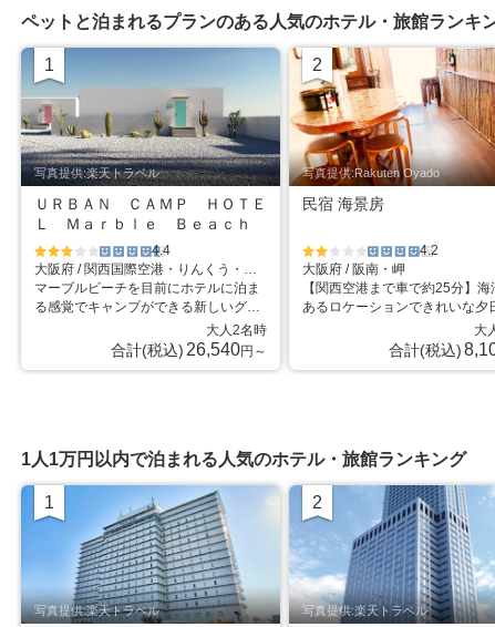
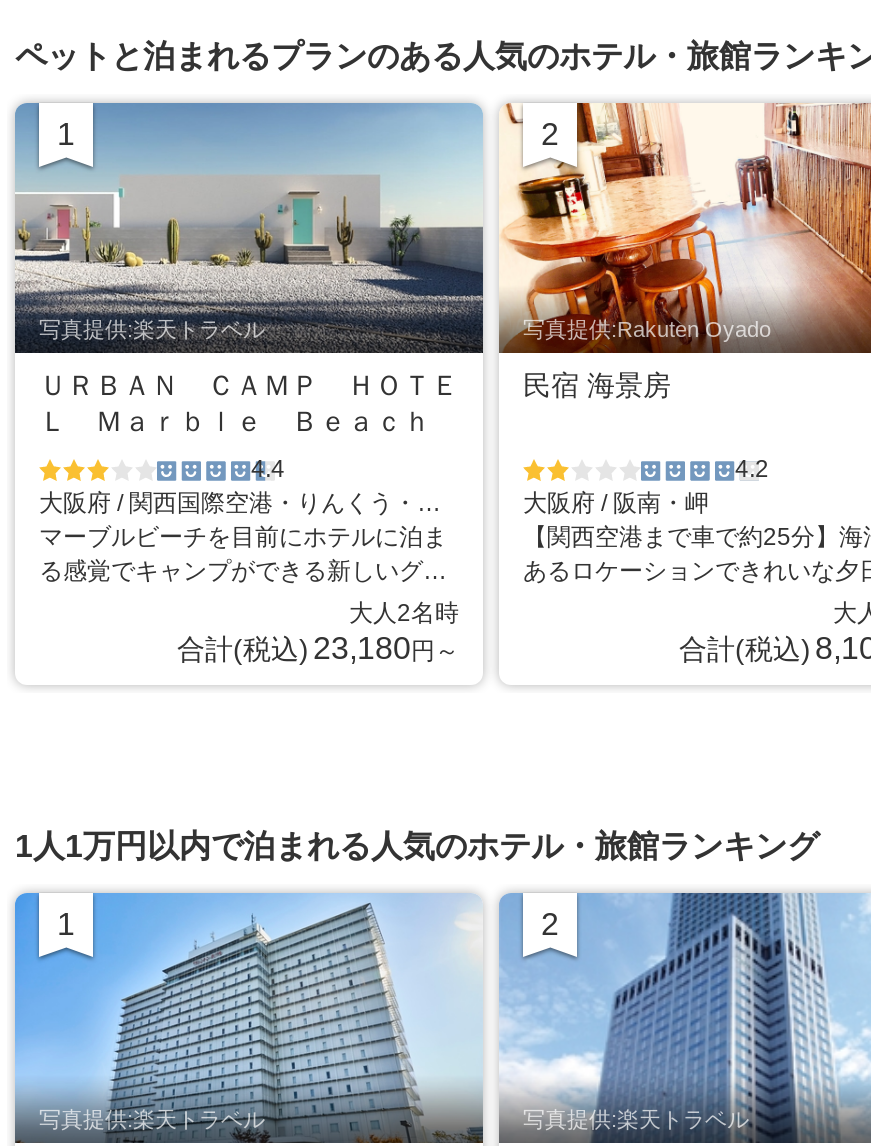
- 合計(税込) 26,540円～
+ 合計(税込) 23,180円～
